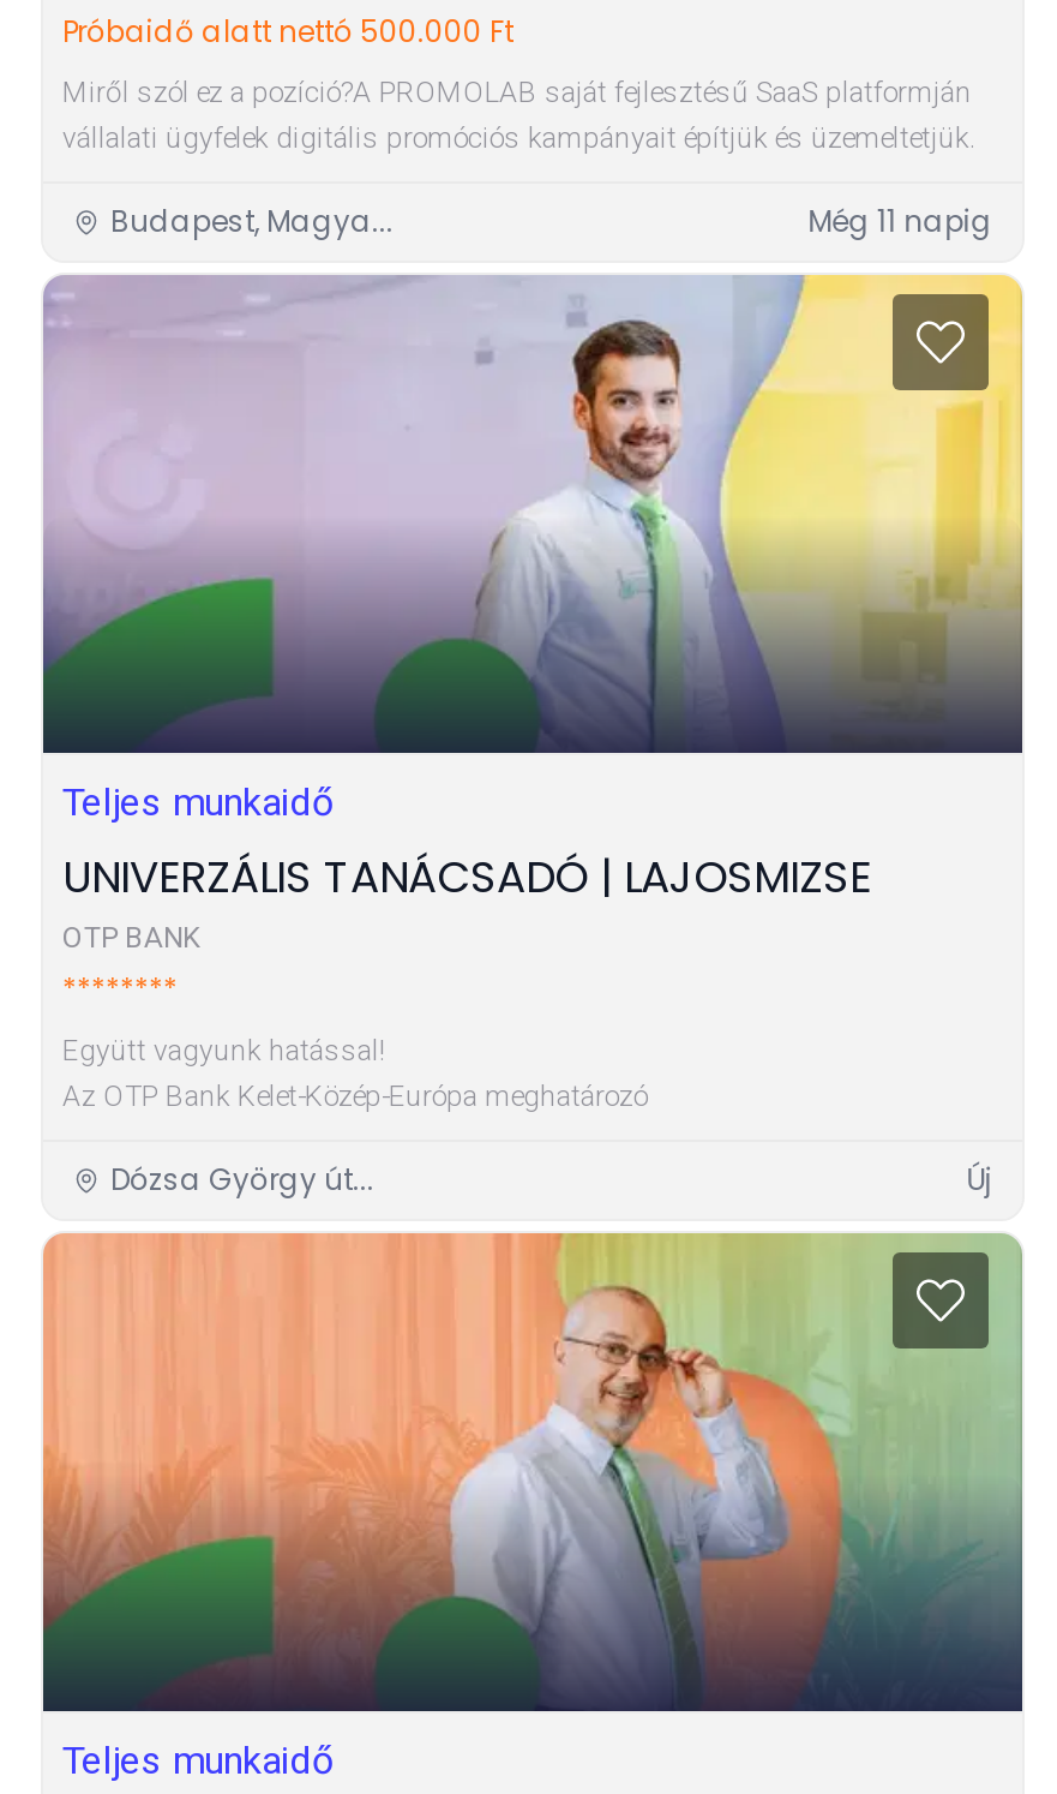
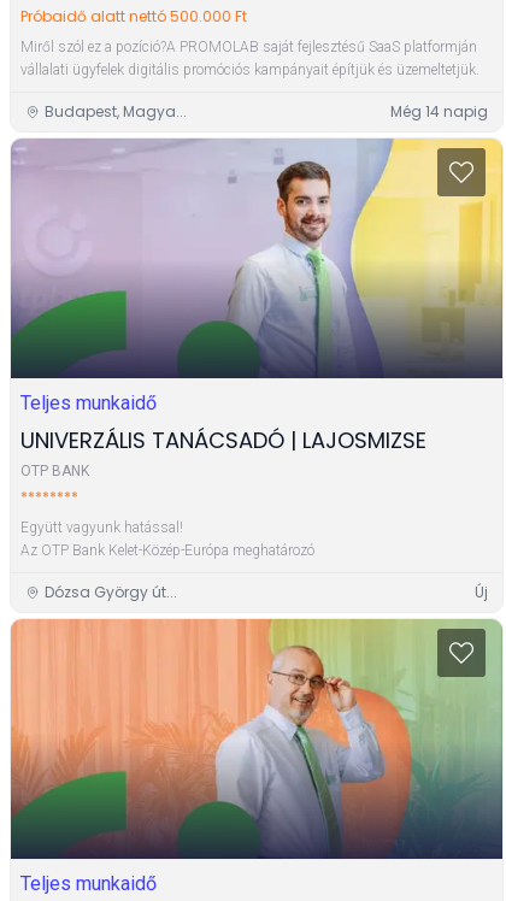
- Még 11 napig
+ Még 14 napig
